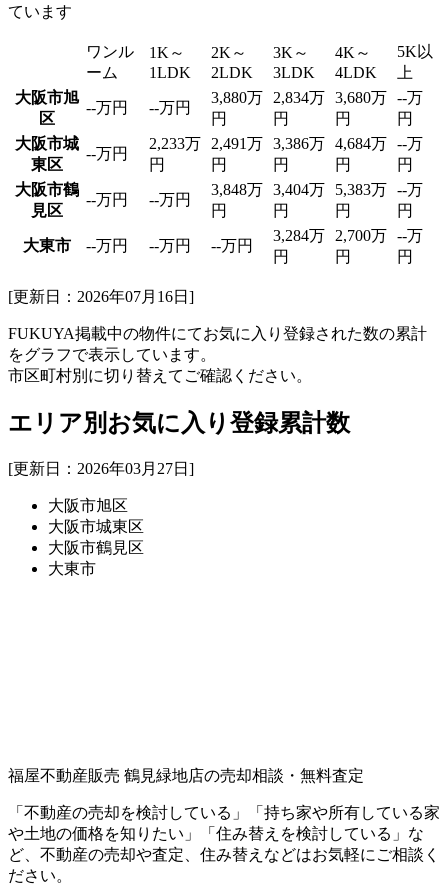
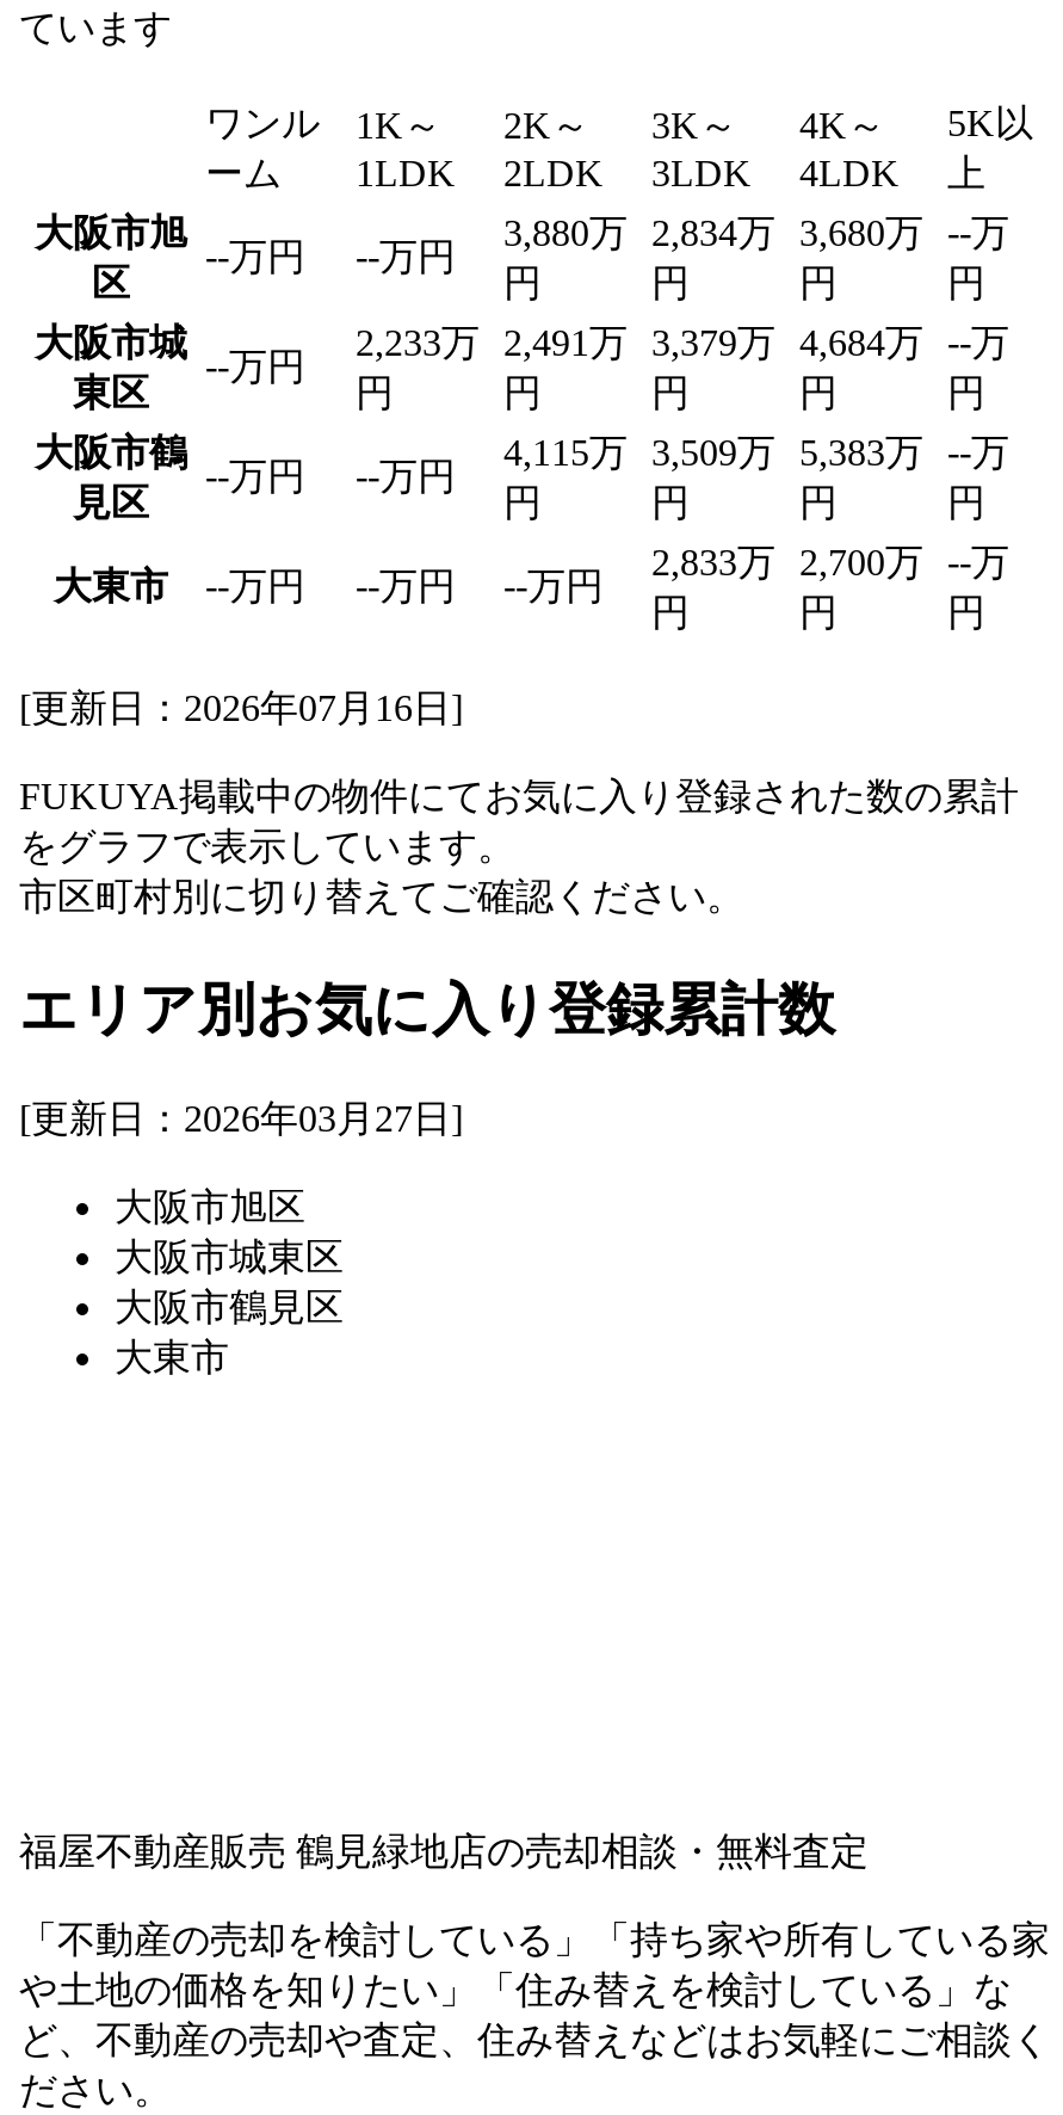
- 2,233万 2,491万 3,386万 4,684万 --万
+ 2,233万 2,491万 3,379万 4,684万 --万

- 3,848万
+ 4,115万

- 3,404万
+ 3,509万

- 3,284万 2,700万 --万
+ 2,833万 2,700万 --万
